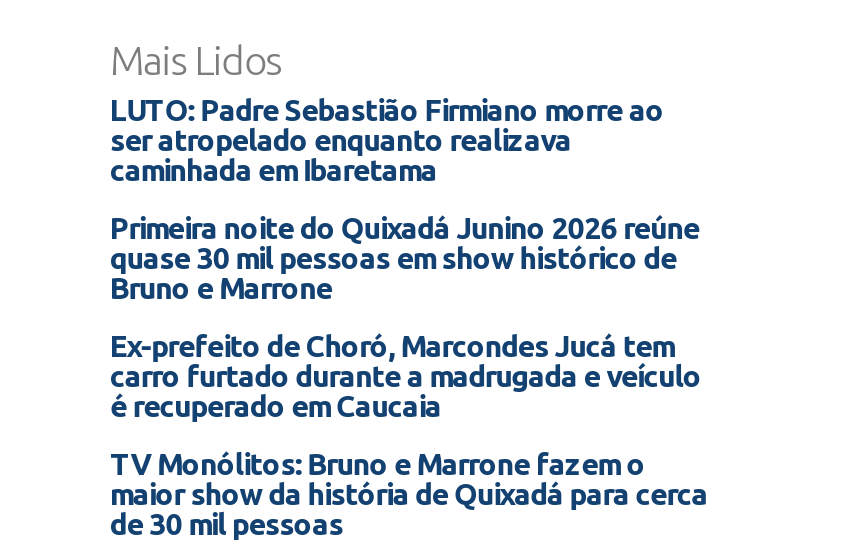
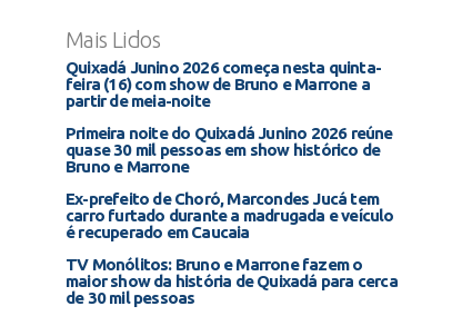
- LUTO: Padre Sebastião Firmiano morre ao
- ser atropelado enquanto realizava
- caminhada em Ibaretama
+ Quixadá Junino 2026 começa nesta quinta-
+ feira (16) com show de Bruno e Marrone a
+ partir de meia-noite
